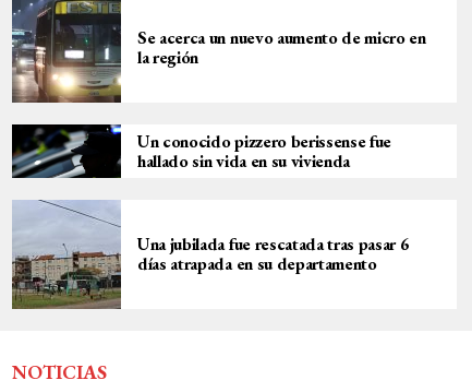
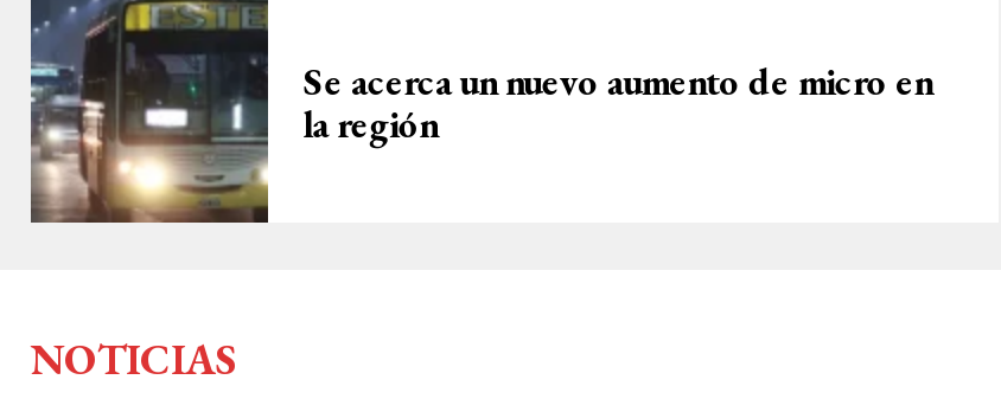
- [image]
- Un conocido pizzero berissense fue
- hallado sin vida en su vivienda

- [image]
- Una jubilada fue rescatada tras pasar 6
- días atrapada en su departamento
